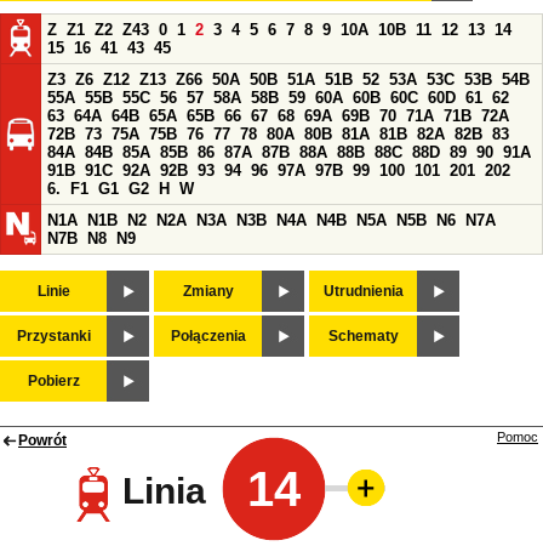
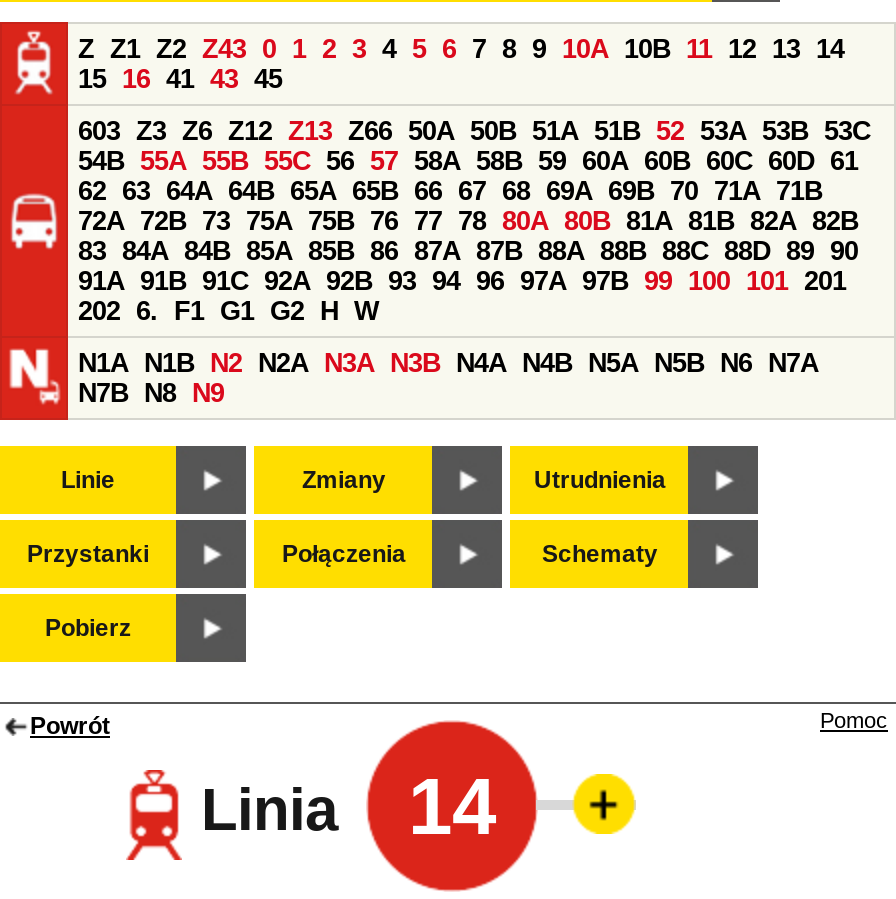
- Z3 Z6 Z12 Z13 Z66 50A 50B 51A 51B 52 53A 53C 53B 54B
- 55A 55B 55C 56 57 58A 58B 59 60A 60B 60C 60D 61 62
- 63 64A 64B 65A 65B 66 67 68 69A 69B 70 71A 71B 72A
- 72B 73 75A 75B 76 77 78 80A 80B 81A 81B 82A 82B 83
- 84A 84B 85A 85B 86 87A 87B 88A 88B 88C 88D 89 90 91A
- 91B 91C 92A 92B 93 94 96 97A 97B 99 100 101 201 202
- 6. F1 G1 G2 H W
+ 603 Z3 Z6 Z12 Z13 Z66 50A 50B 51A 51B 52 53A 53B 53C
+ 54B 55A 55B 55C 56 57 58A 58B 59 60A 60B 60C 60D 61
+ 62 63 64A 64B 65A 65B 66 67 68 69A 69B 70 71A 71B
+ 72A 72B 73 75A 75B 76 77 78 80A 80B 81A 81B 82A 82B
+ 83 84A 84B 85A 85B 86 87A 87B 88A 88B 88C 88D 89 90
+ 91A 91B 91C 92A 92B 93 94 96 97A 97B 99 100 101 201
+ 202 6. F1 G1 G2 H W
